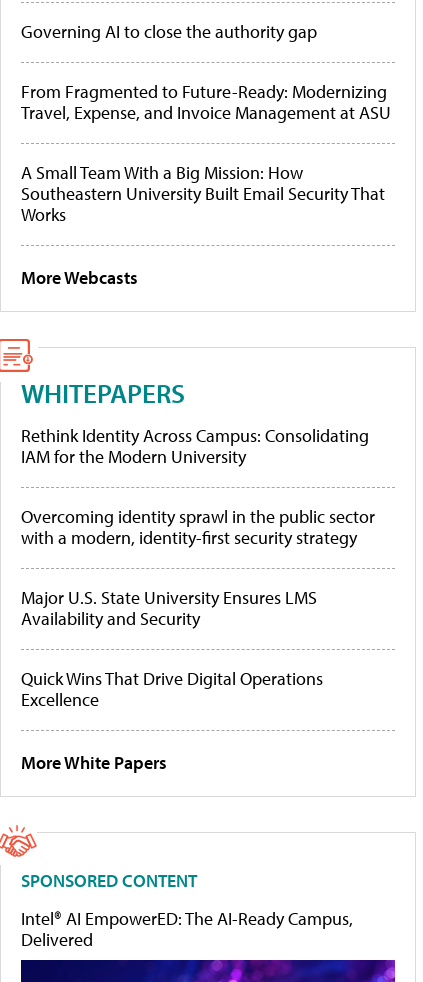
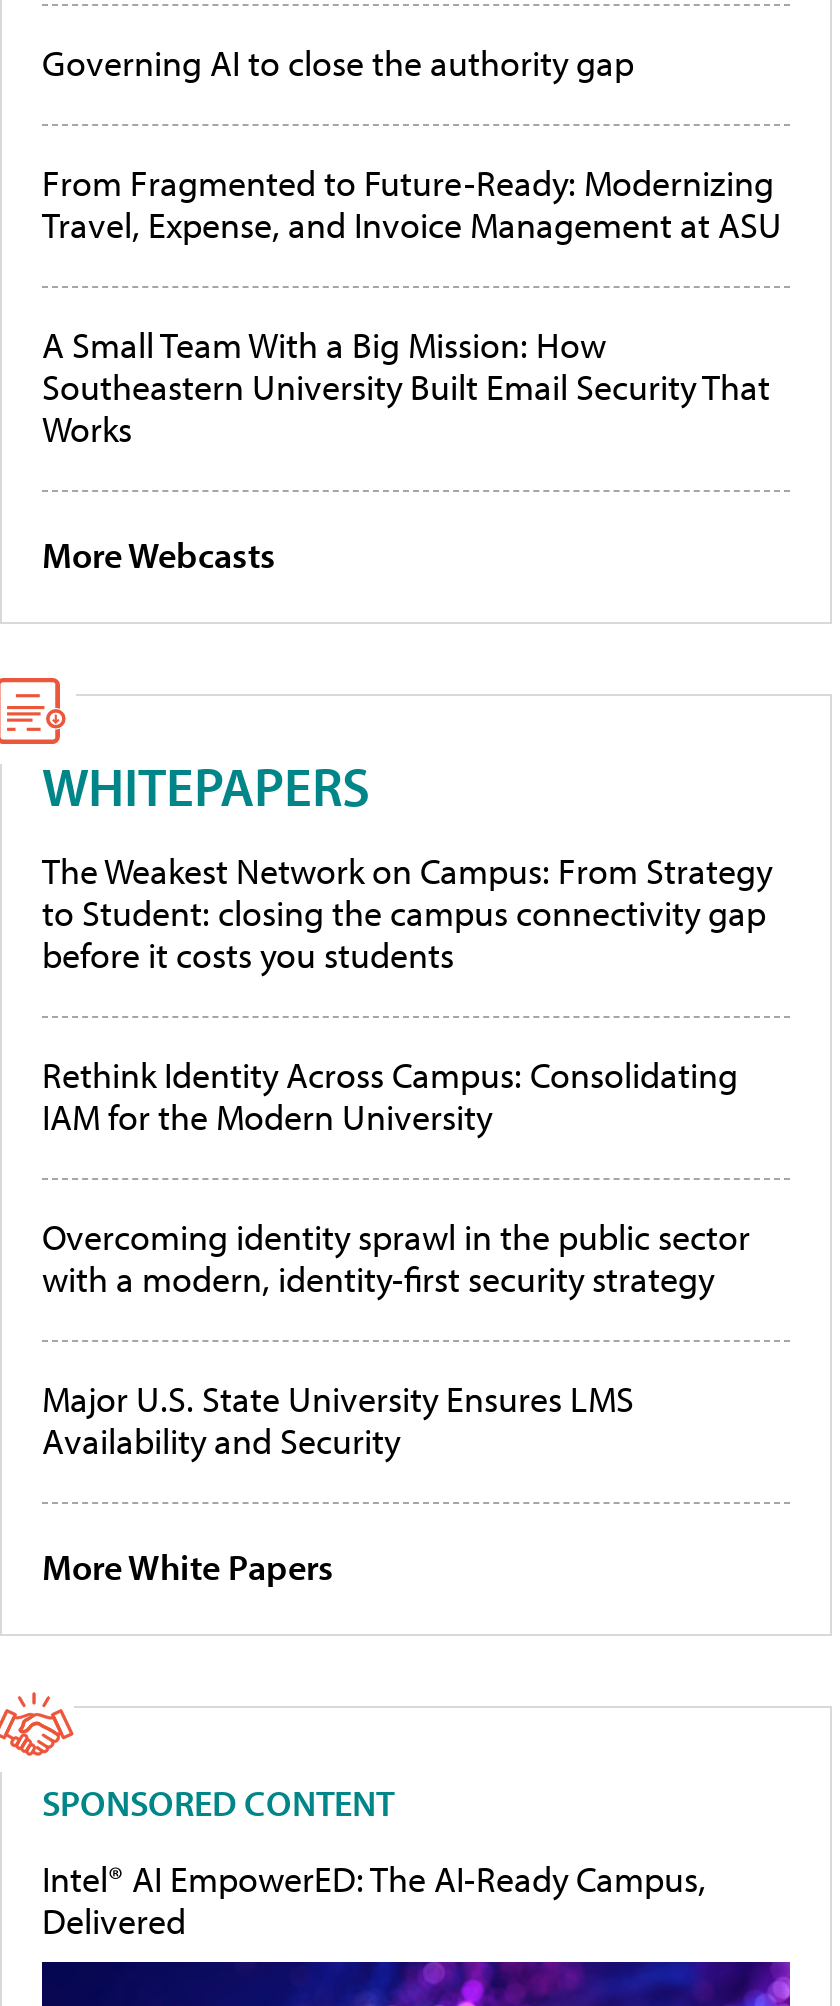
+ The Weakest Network on Campus: From Strategy
+ to Student: closing the campus connectivity gap
+ before it costs you students

moved down: Rethink Identity Across Campus: Consolidating | IAM for the Modern University | Overcoming identity sprawl in the public sector | with a modern, identity-first security strategy | Major U.S. State University Ensures LMS | Availability and Security

- Quick Wins That Drive Digital Operations
- Excellence
